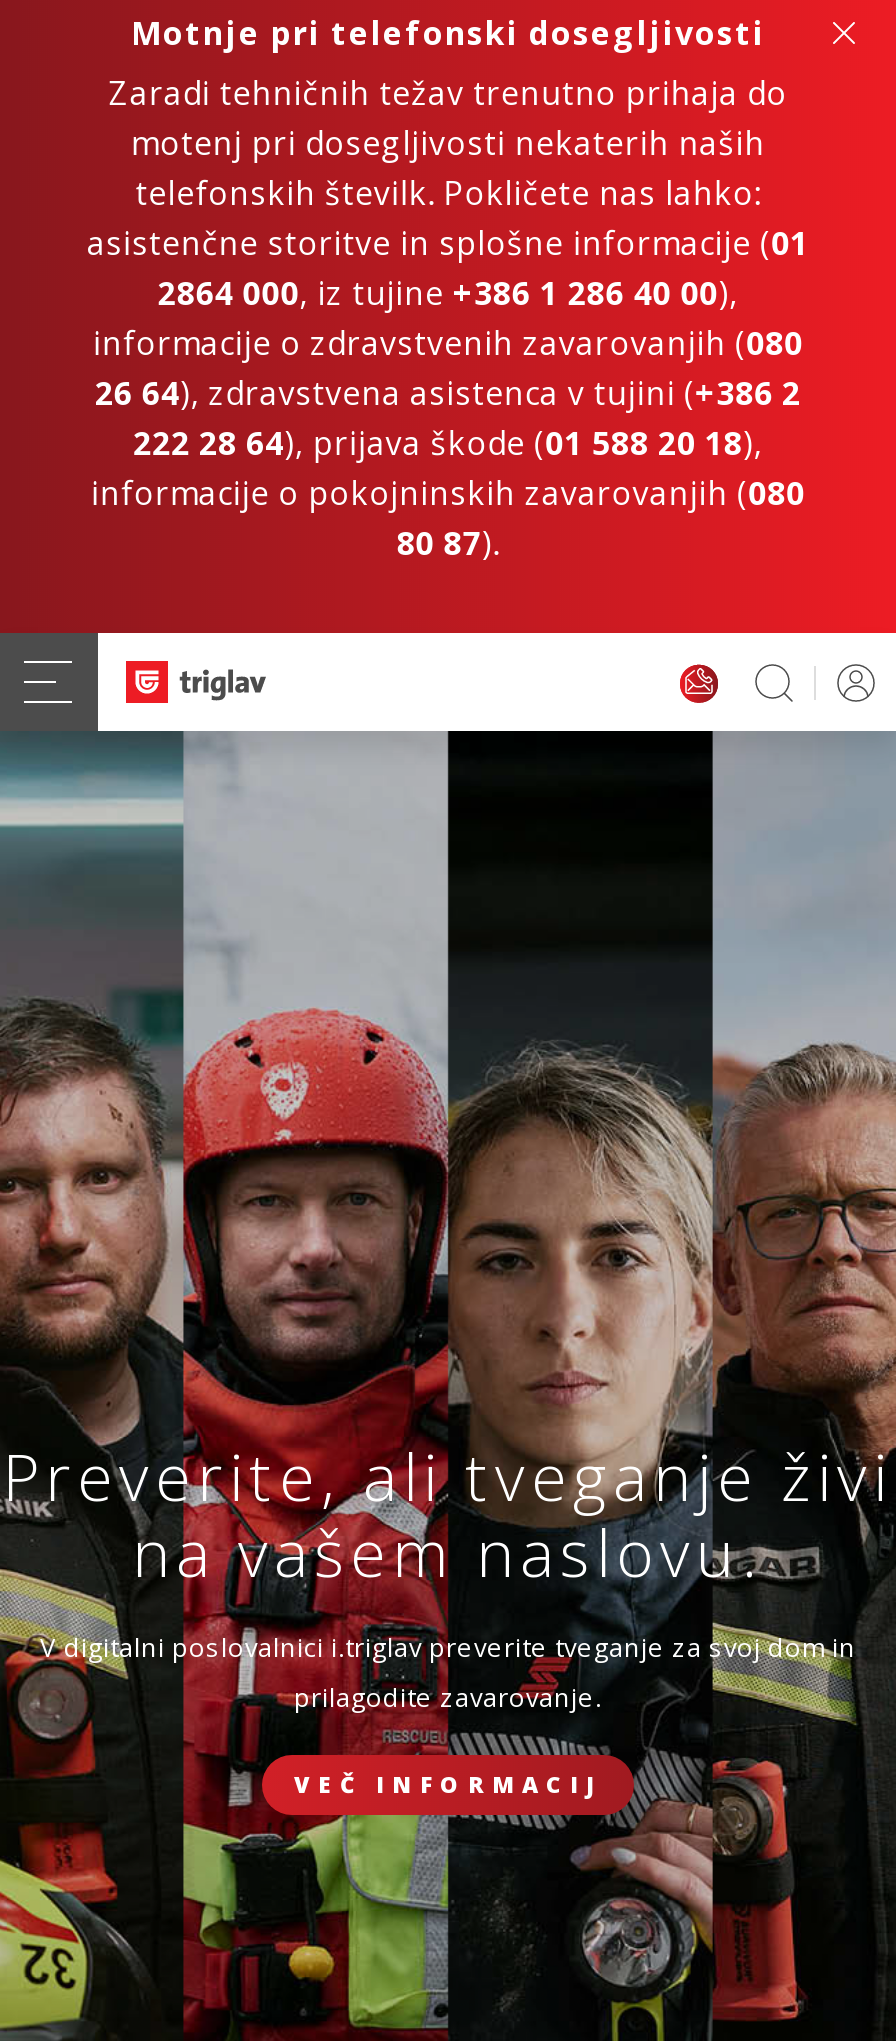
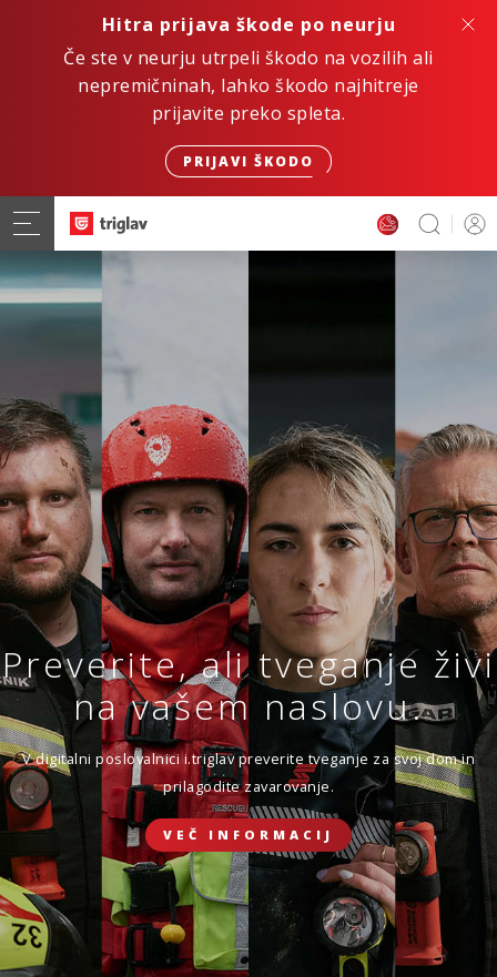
- Motnje pri telefonski dosegljivosti
- Zaradi tehničnih težav trenutno prihaja do
- motenj pri dosegljivosti nekaterih naših
- telefonskih številk. Pokličete nas lahko:
- asistenčne storitve in splošne informacije (01
- 2864 000, iz tujine +386 1 286 40 00),
- informacije o zdravstvenih zavarovanjih (080
- 26 64), zdravstvena asistenca v tujini (+386 2
- 222 28 64), prijava škode (01 588 20 18),
- informacije o pokojninskih zavarovanjih (080
- 80 87).
+ Hitra prijava škode po neurju
+ Če ste v neurju utrpeli škodo na vozilih ali
+ nepremičninah, lahko škodo najhitreje
+ prijavite preko spleta.
+ PRIJAVI ŠKODO
